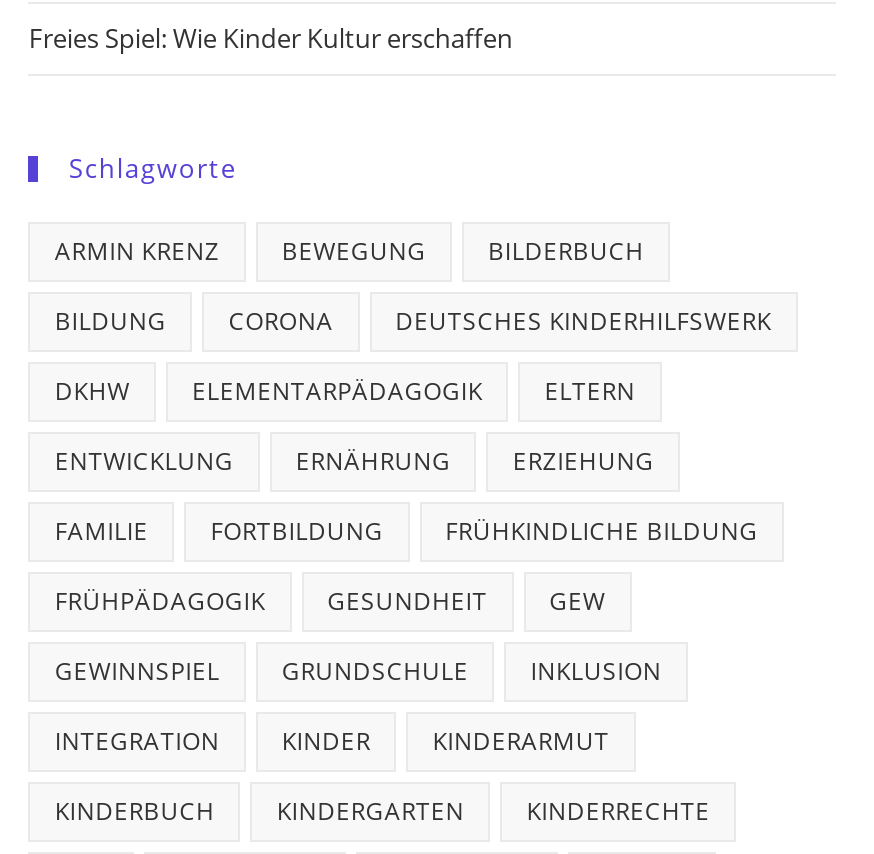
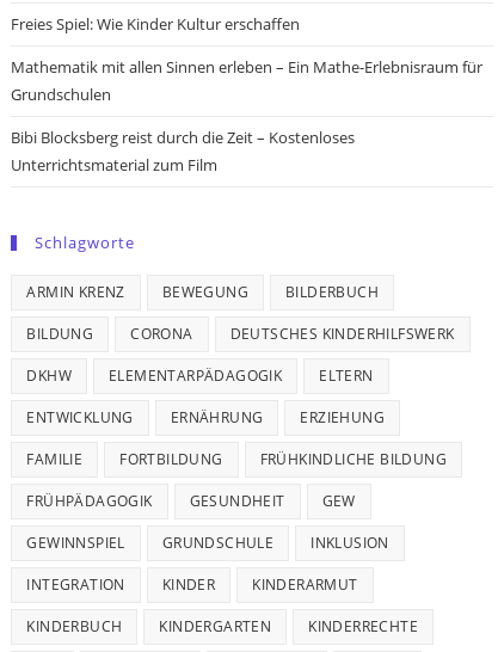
+ Mathematik mit allen Sinnen erleben – Ein Mathe-Erlebnisraum für
+ Grundschulen
+ Bibi Blocksberg reist durch die Zeit – Kostenloses
+ Unterrichtsmaterial zum Film
